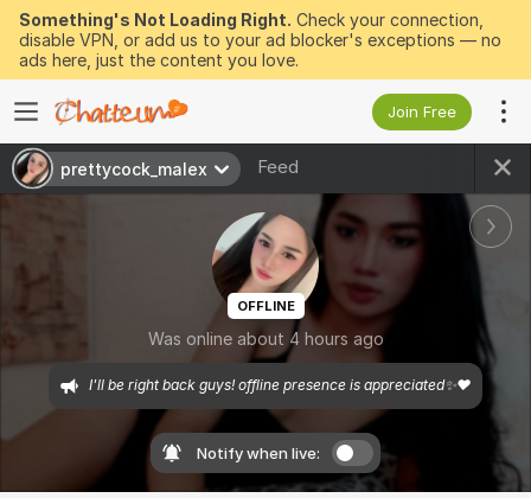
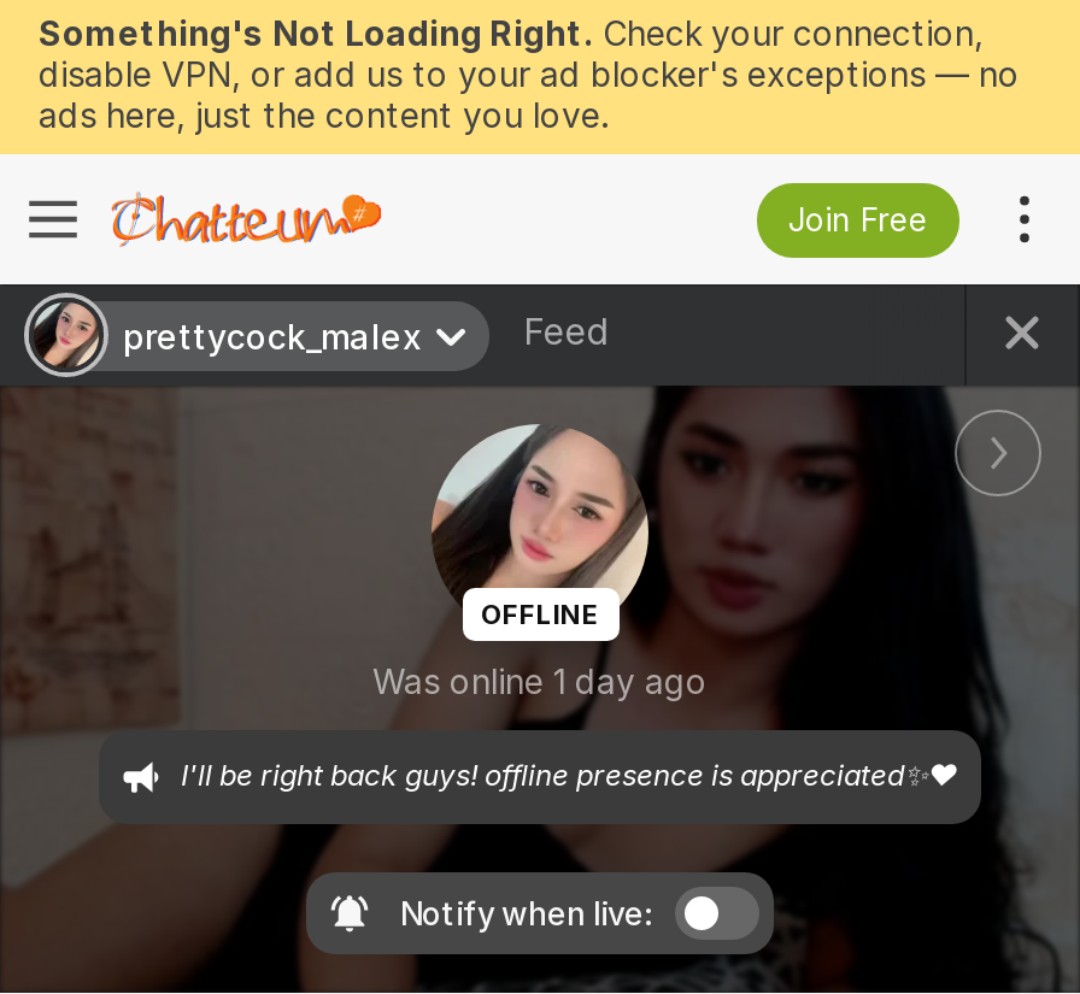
- Was online about 4 hours ago
+ Was online 1 day ago
